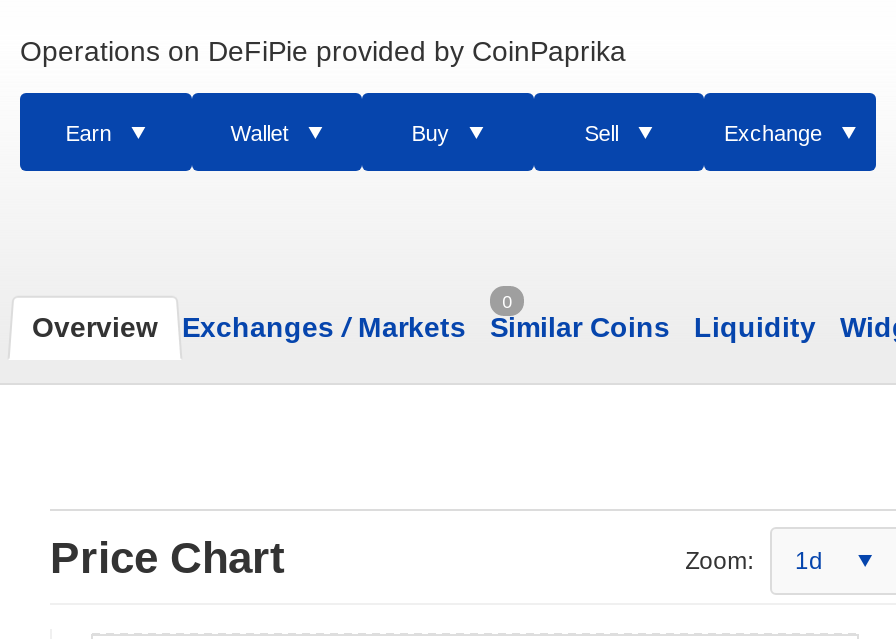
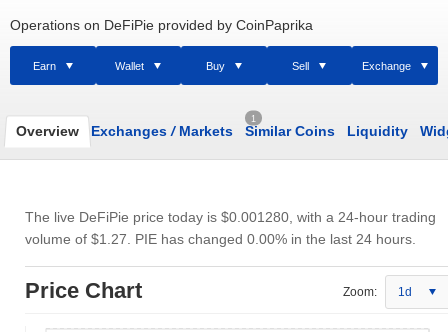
- 0
+ 1

moved up: Overview | Exchanges / Markets | Similar Coins | Liquidity

+ The live DeFiPie price today is $0.001280, with a 24-hour trading
+ volume of $1.27. PIE has changed 0.00% in the last 24 hours.
